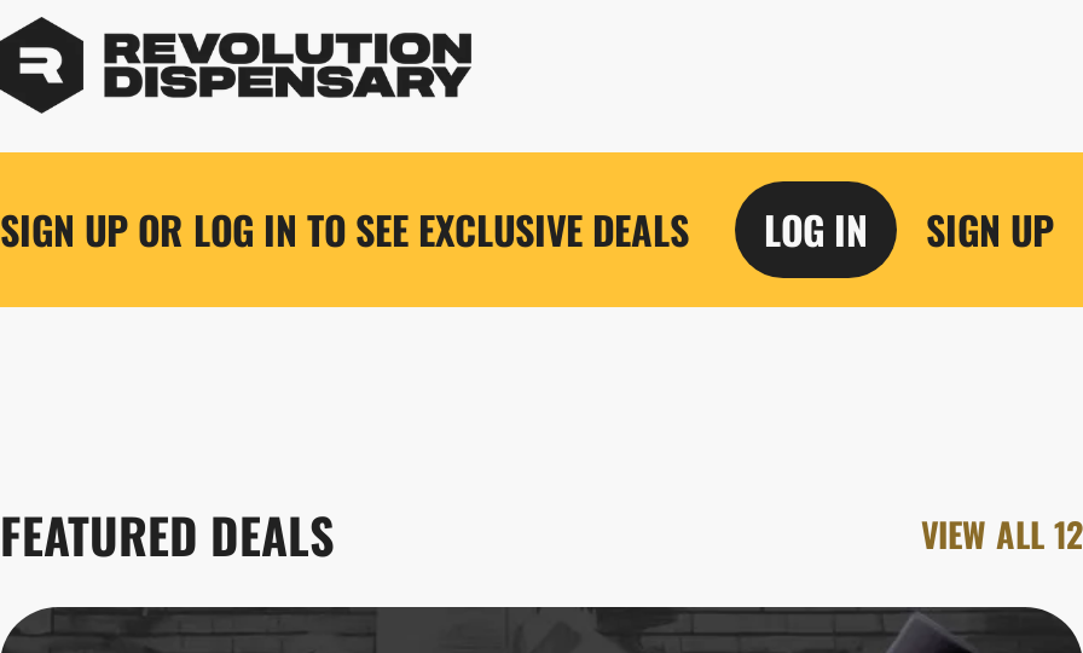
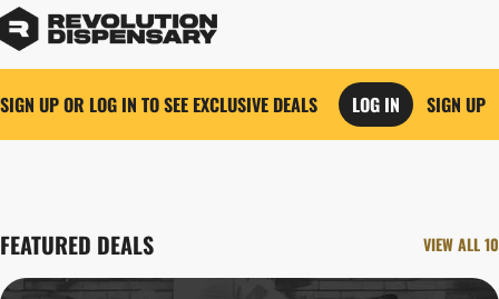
- VIEW ALL 12
+ VIEW ALL 10
